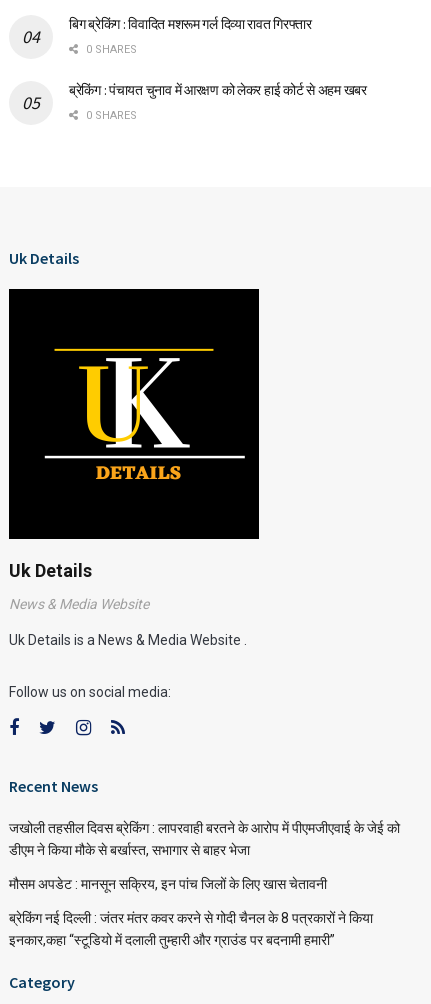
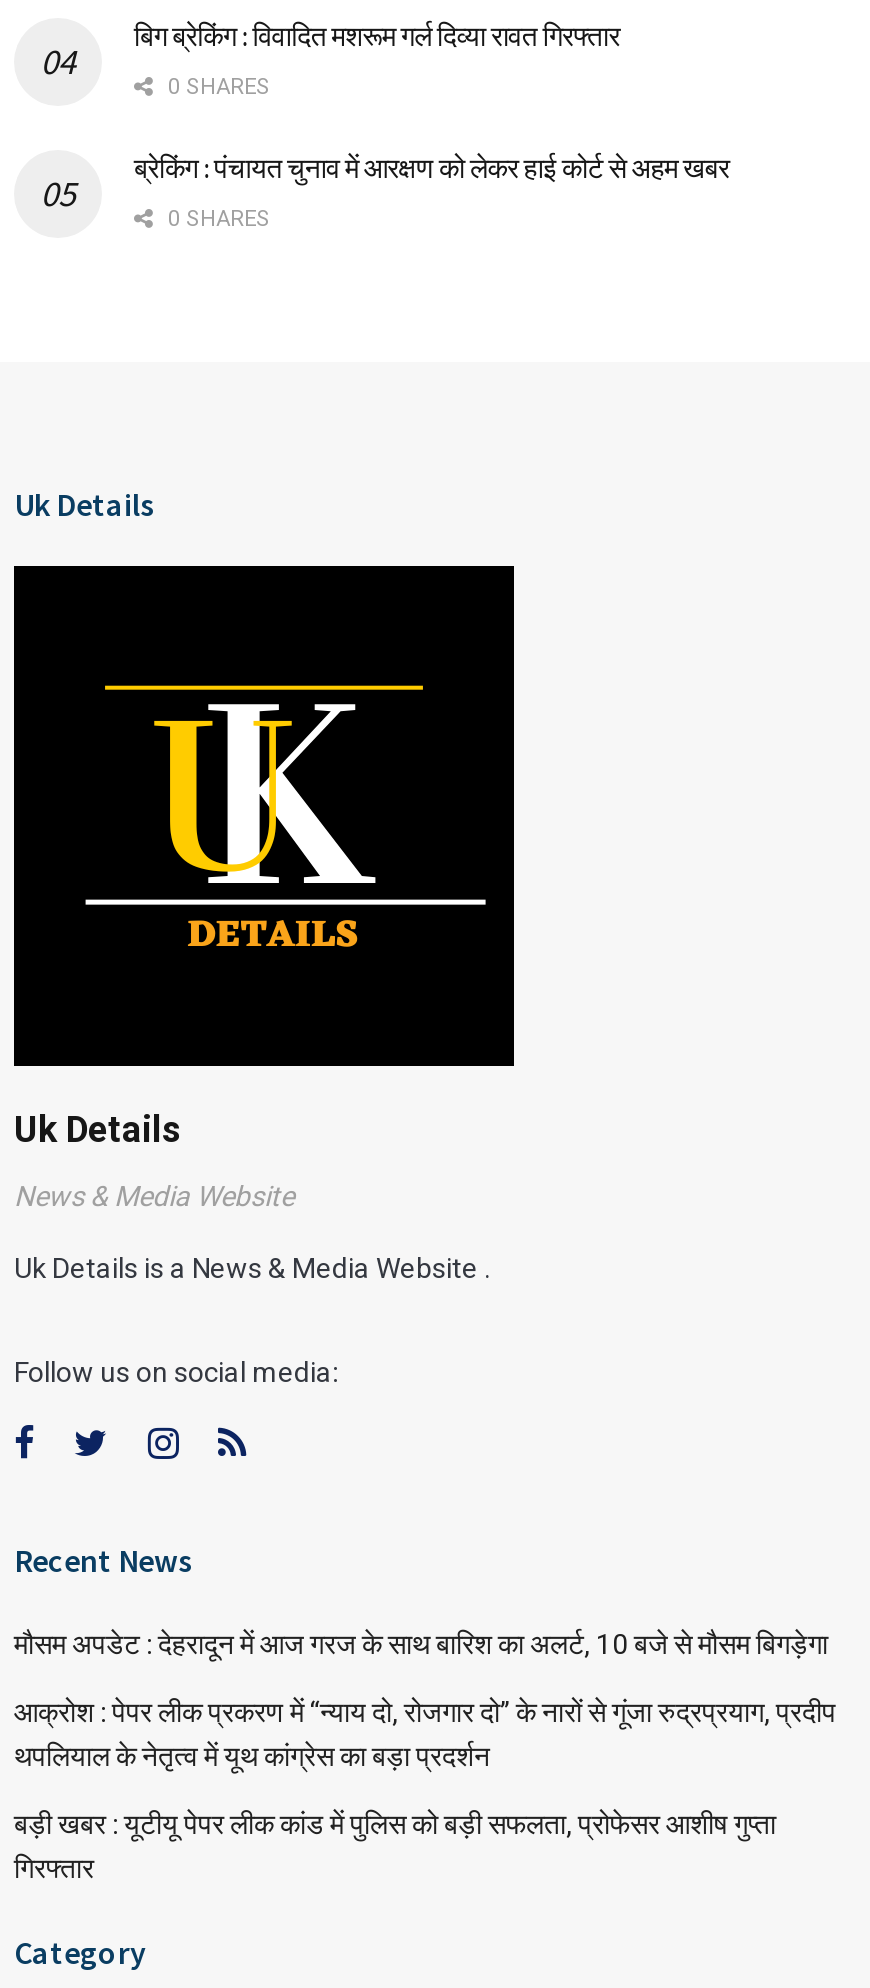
- जखोली तहसील दिवस ब्रेकिंग : लापरवाही बरतने के आरोप में पीएमजीएवाई के जेई को
- डीएम ने किया मौके से बर्खास्त, सभागार से बाहर भेजा
+ मौसम अपडेट : देहरादून में आज गरज के साथ बारिश का अलर्ट, 10 बजे से मौसम बिगड़ेगा

- मौसम अपडेट : मानसून सक्रिय, इन पांच जिलों के लिए खास चेतावनी
+ आक्रोश : पेपर लीक प्रकरण में “न्याय दो, रोजगार दो” के नारों से गूंजा रुद्रप्रयाग, प्रदीप
+ थपलियाल के नेतृत्व में यूथ कांग्रेस का बड़ा प्रदर्शन

- ब्रेकिंग नई दिल्ली : जंतर मंतर कवर करने से गोदी चैनल के 8 पत्रकारों ने किया
- इनकार,कहा “स्टूडियो में दलाली तुम्हारी और ग्राउंड पर बदनामी हमारी”
+ बड़ी खबर : यूटीयू पेपर लीक कांड में पुलिस को बड़ी सफलता, प्रोफेसर आशीष गुप्ता
+ गिरफ्तार
